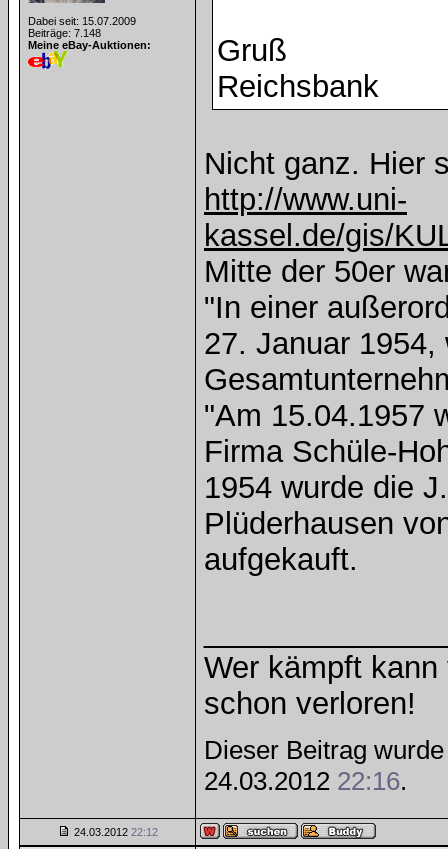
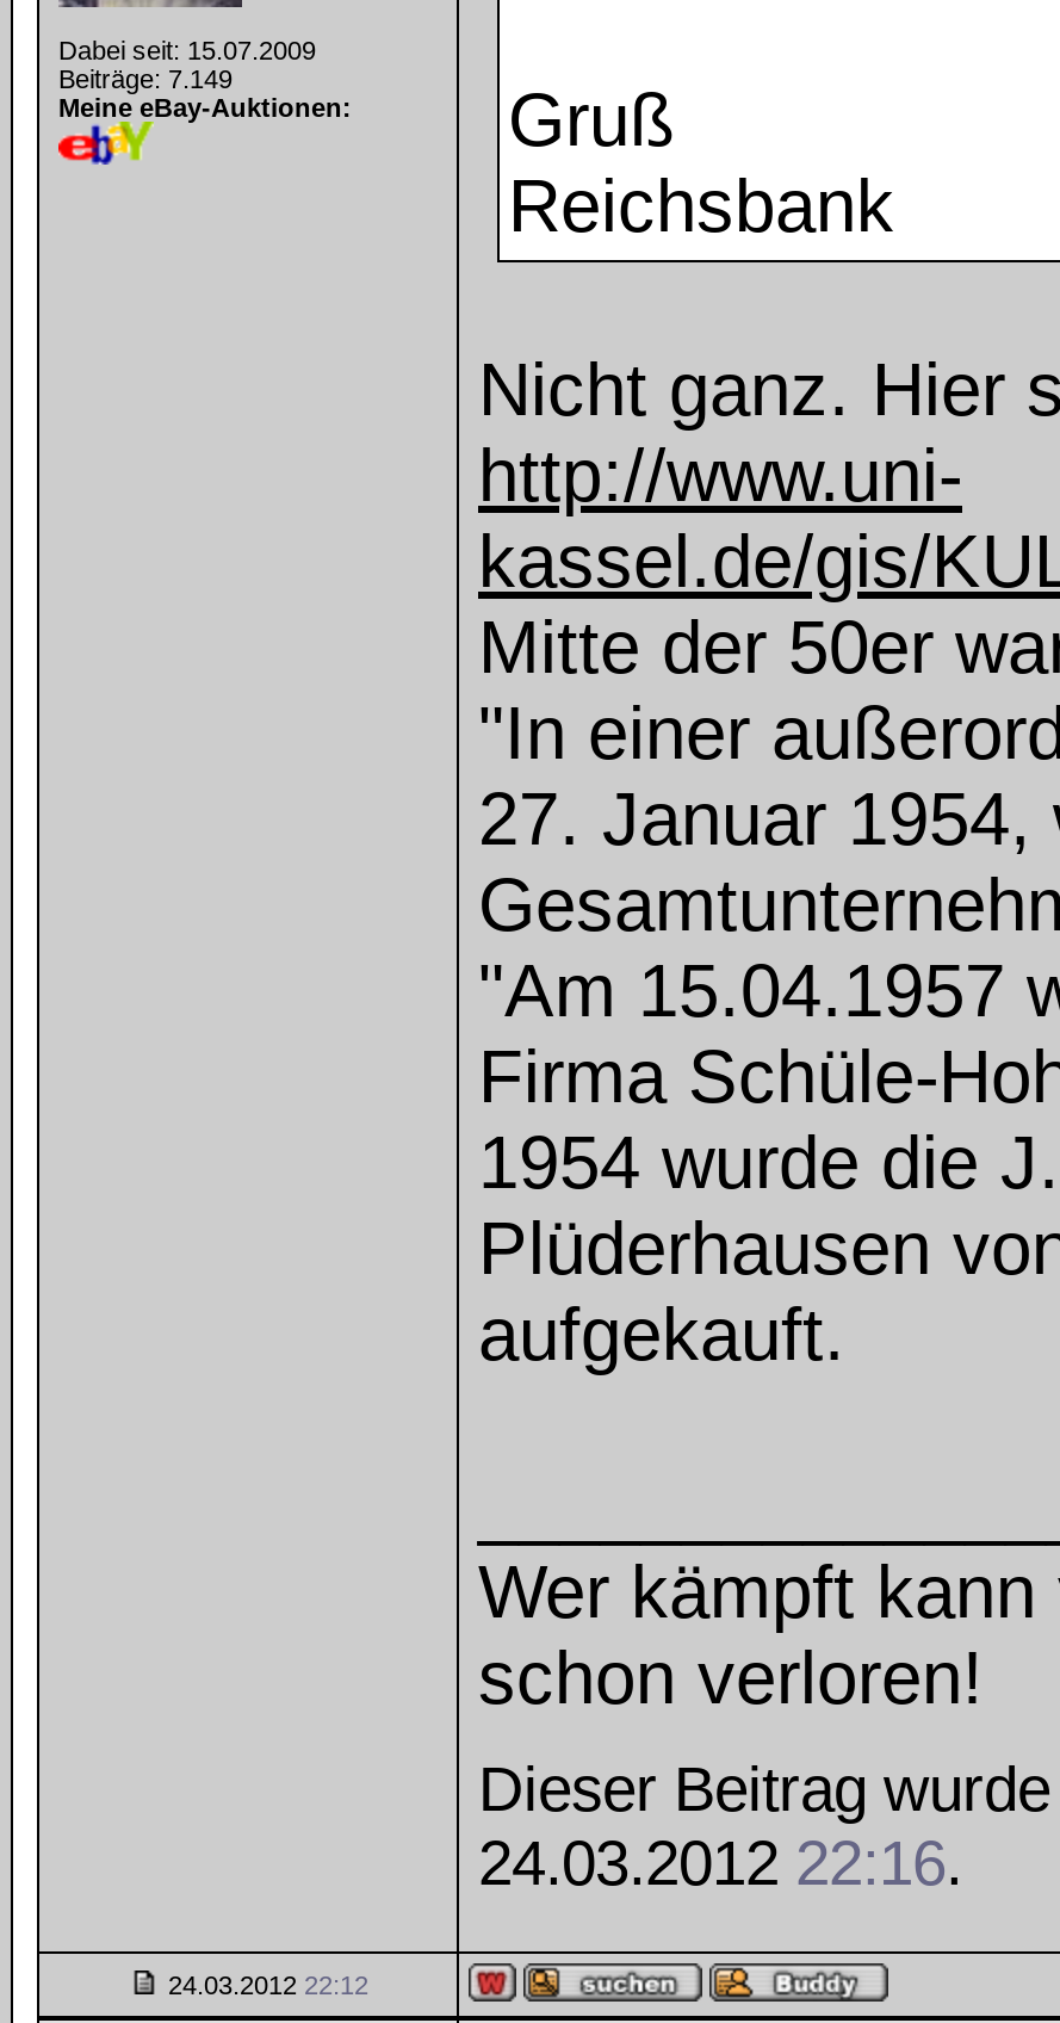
- Beiträge: 7.148
+ Beiträge: 7.149
